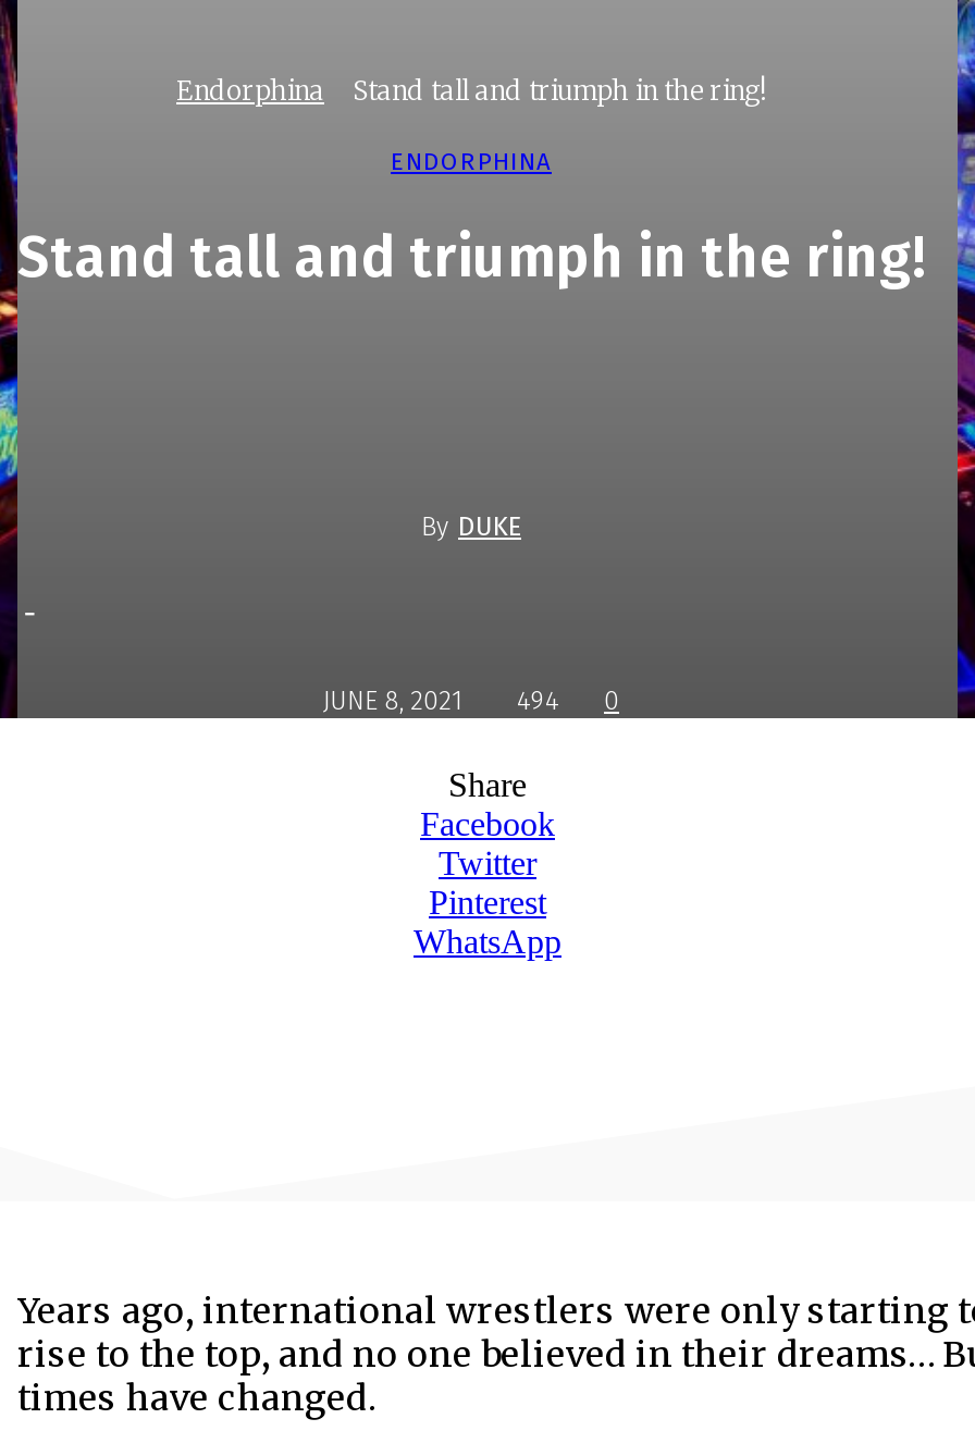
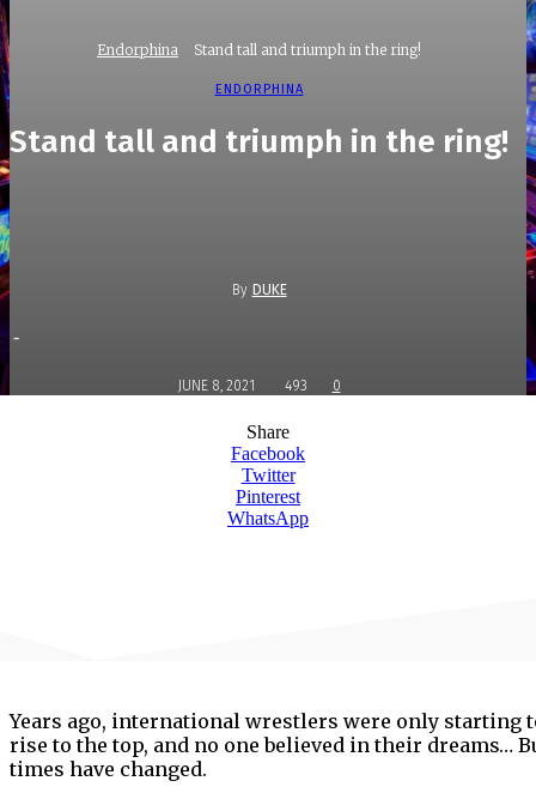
- 494
+ 493
